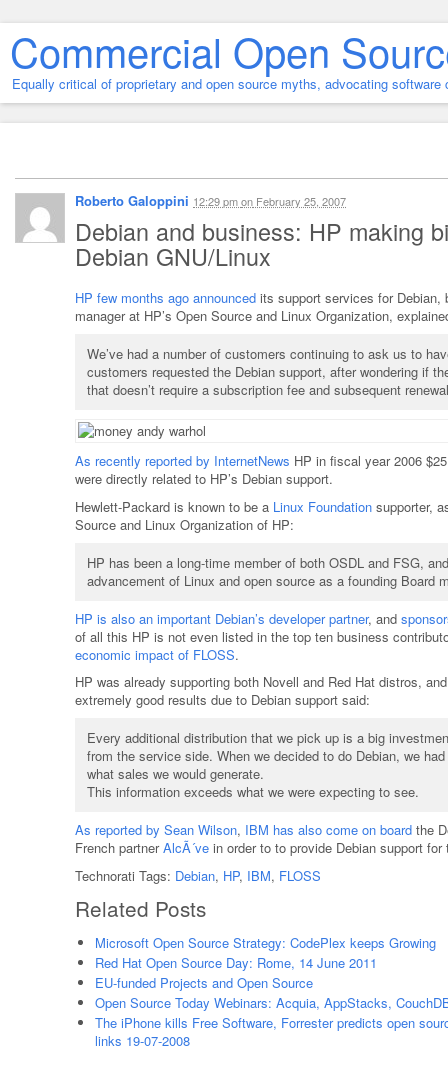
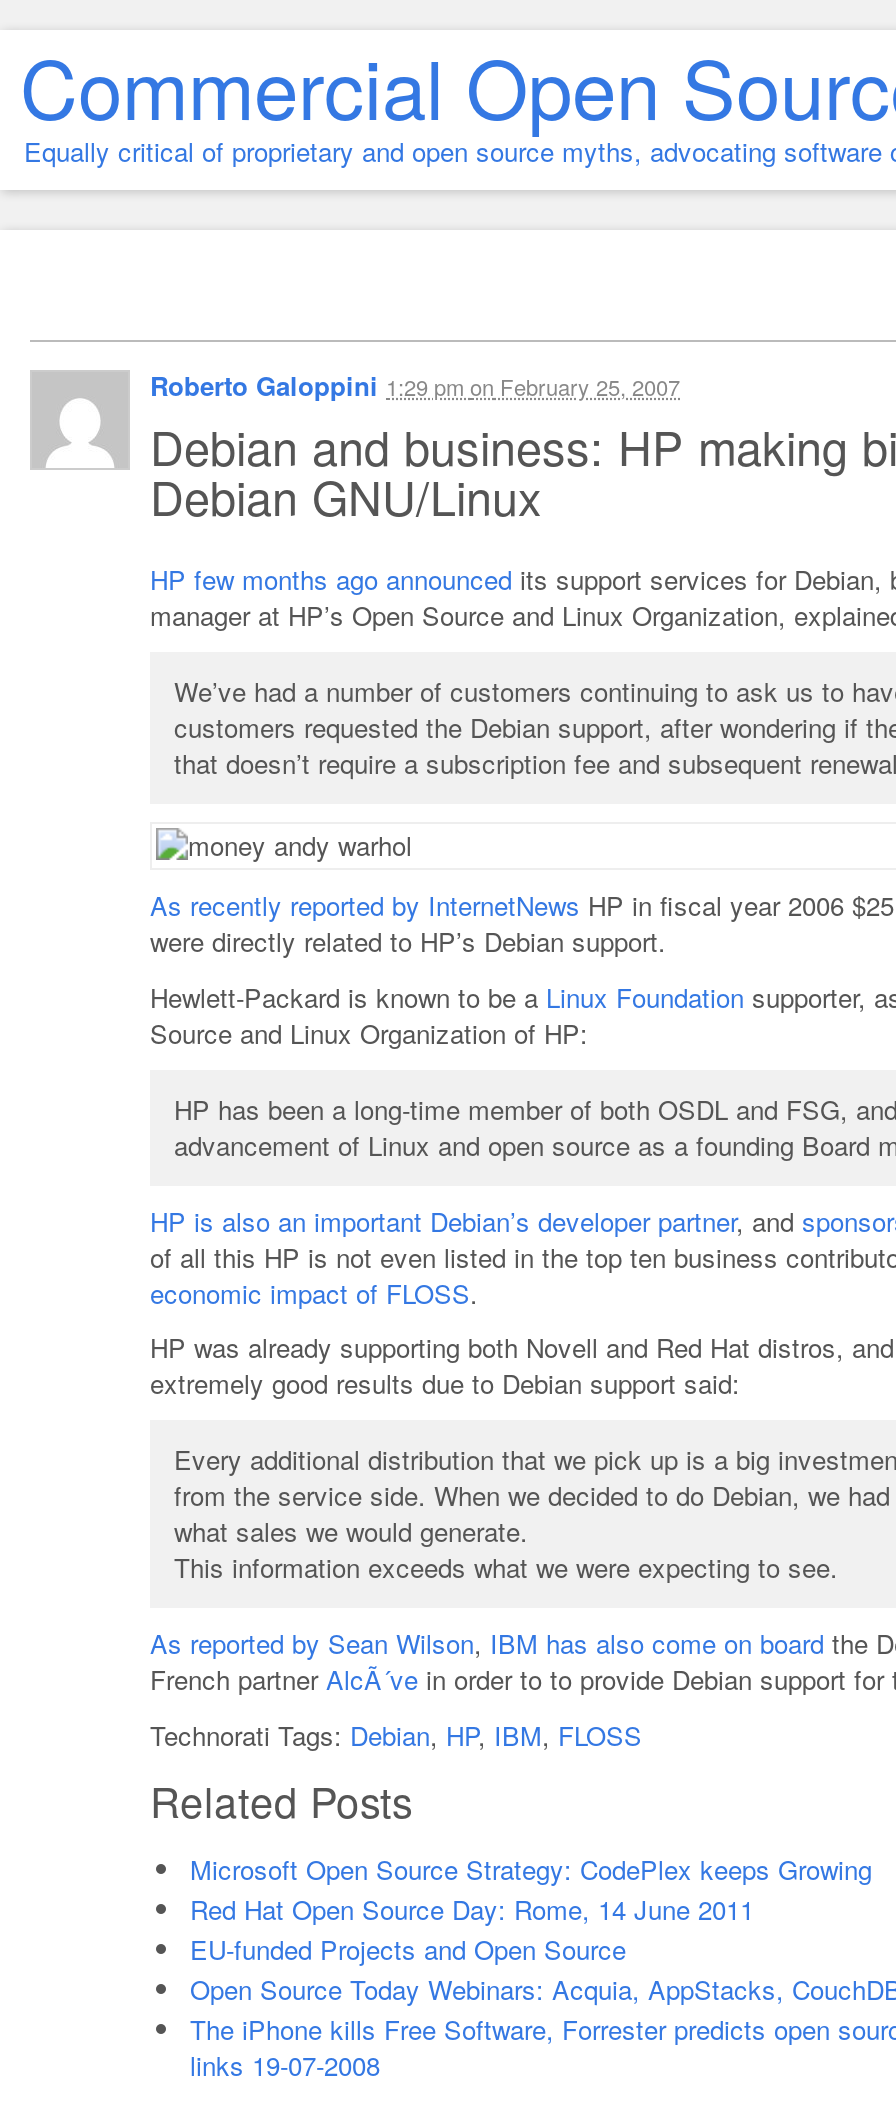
- Roberto Galoppini 12:29 pm on February 25, 2007
+ Roberto Galoppini 1:29 pm on February 25, 2007
